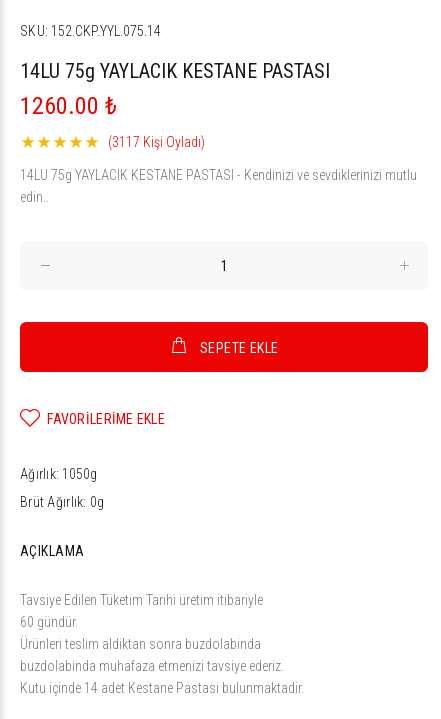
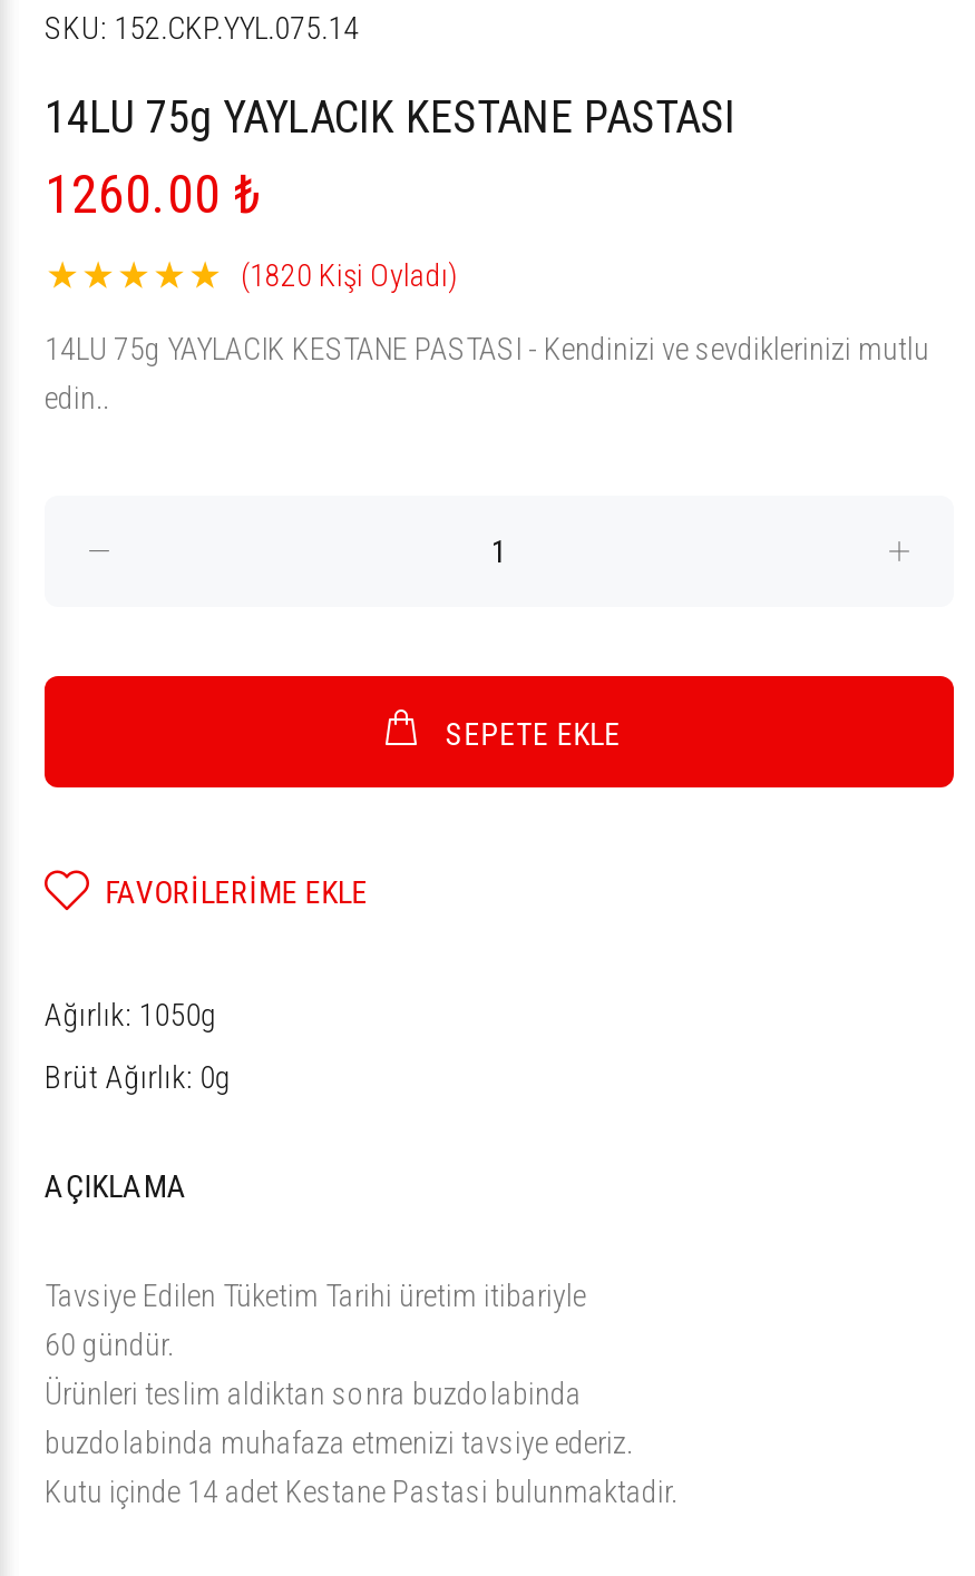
- (3117 Kişi Oyladı)
+ (1820 Kişi Oyladı)
